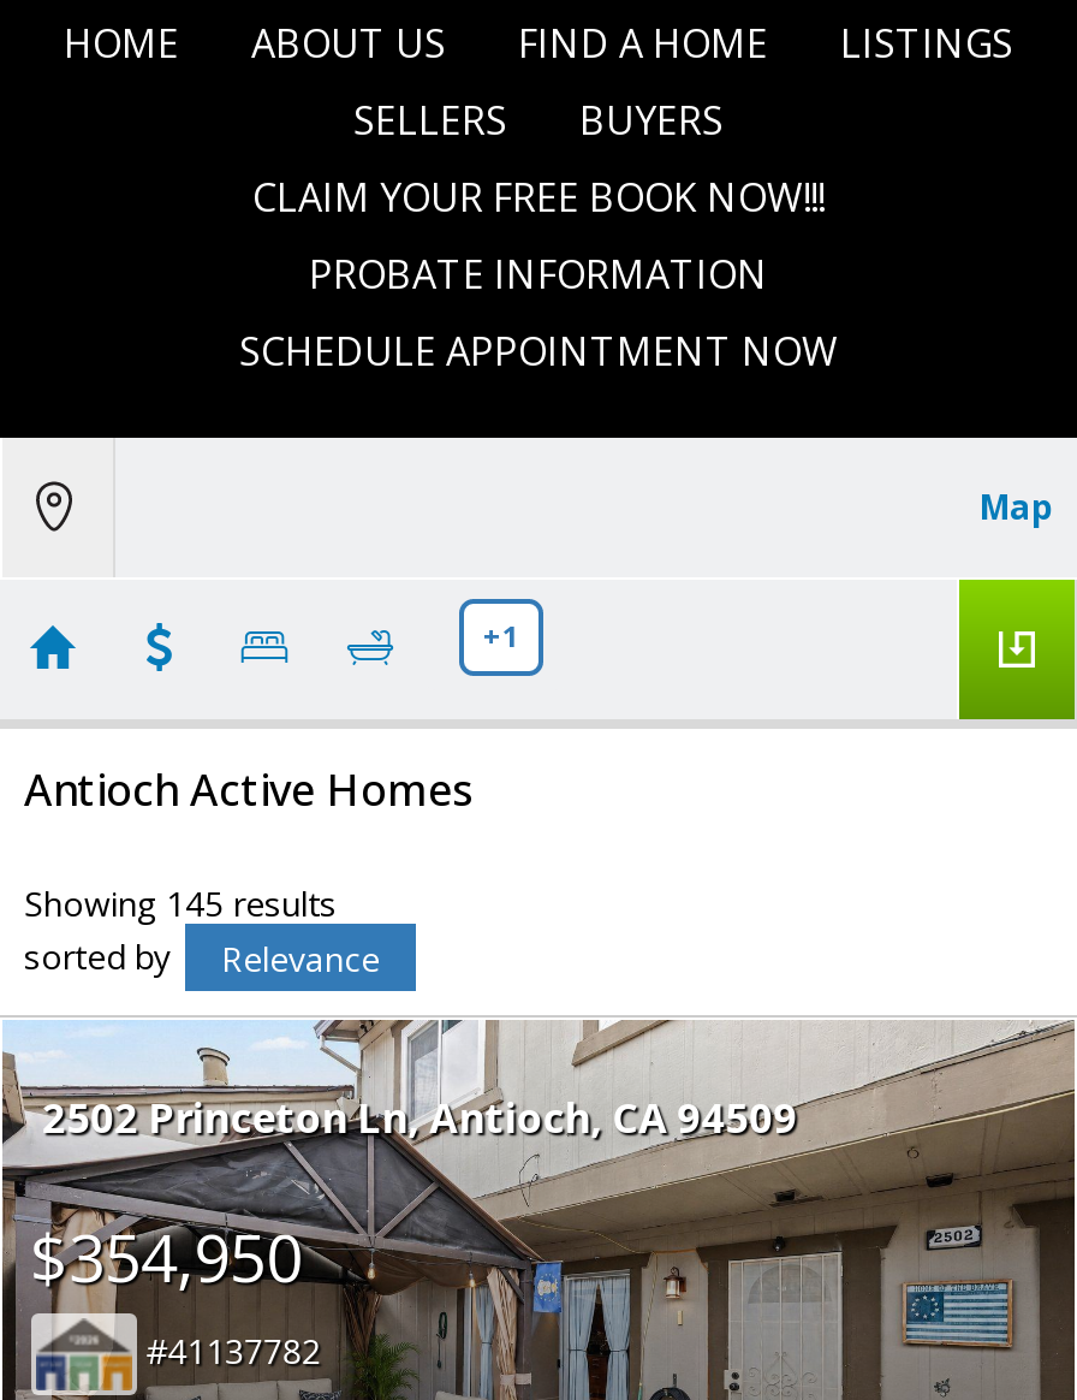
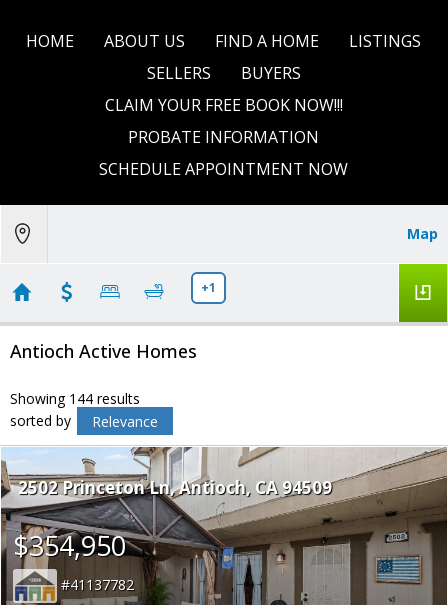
- Showing 145 results
+ Showing 144 results
